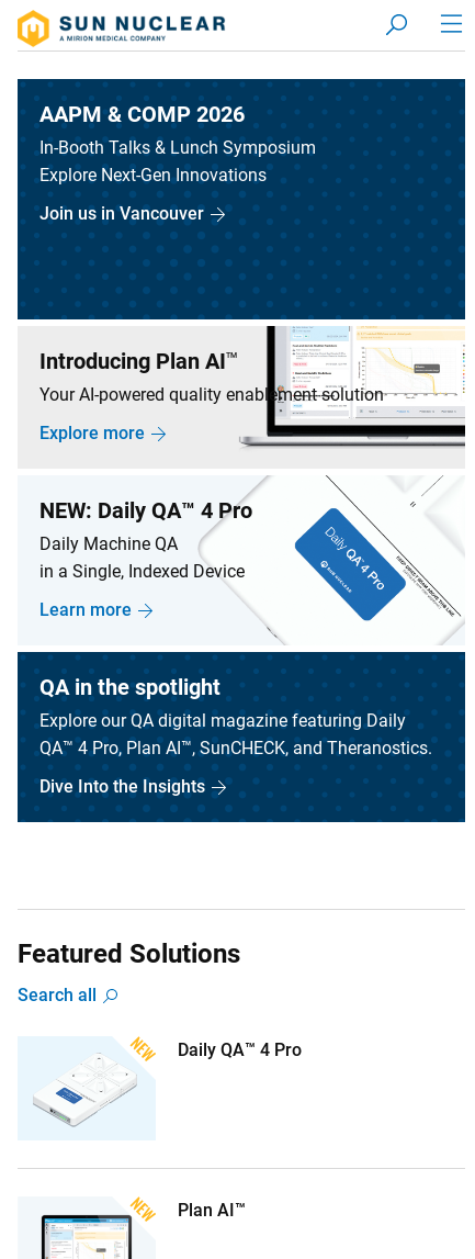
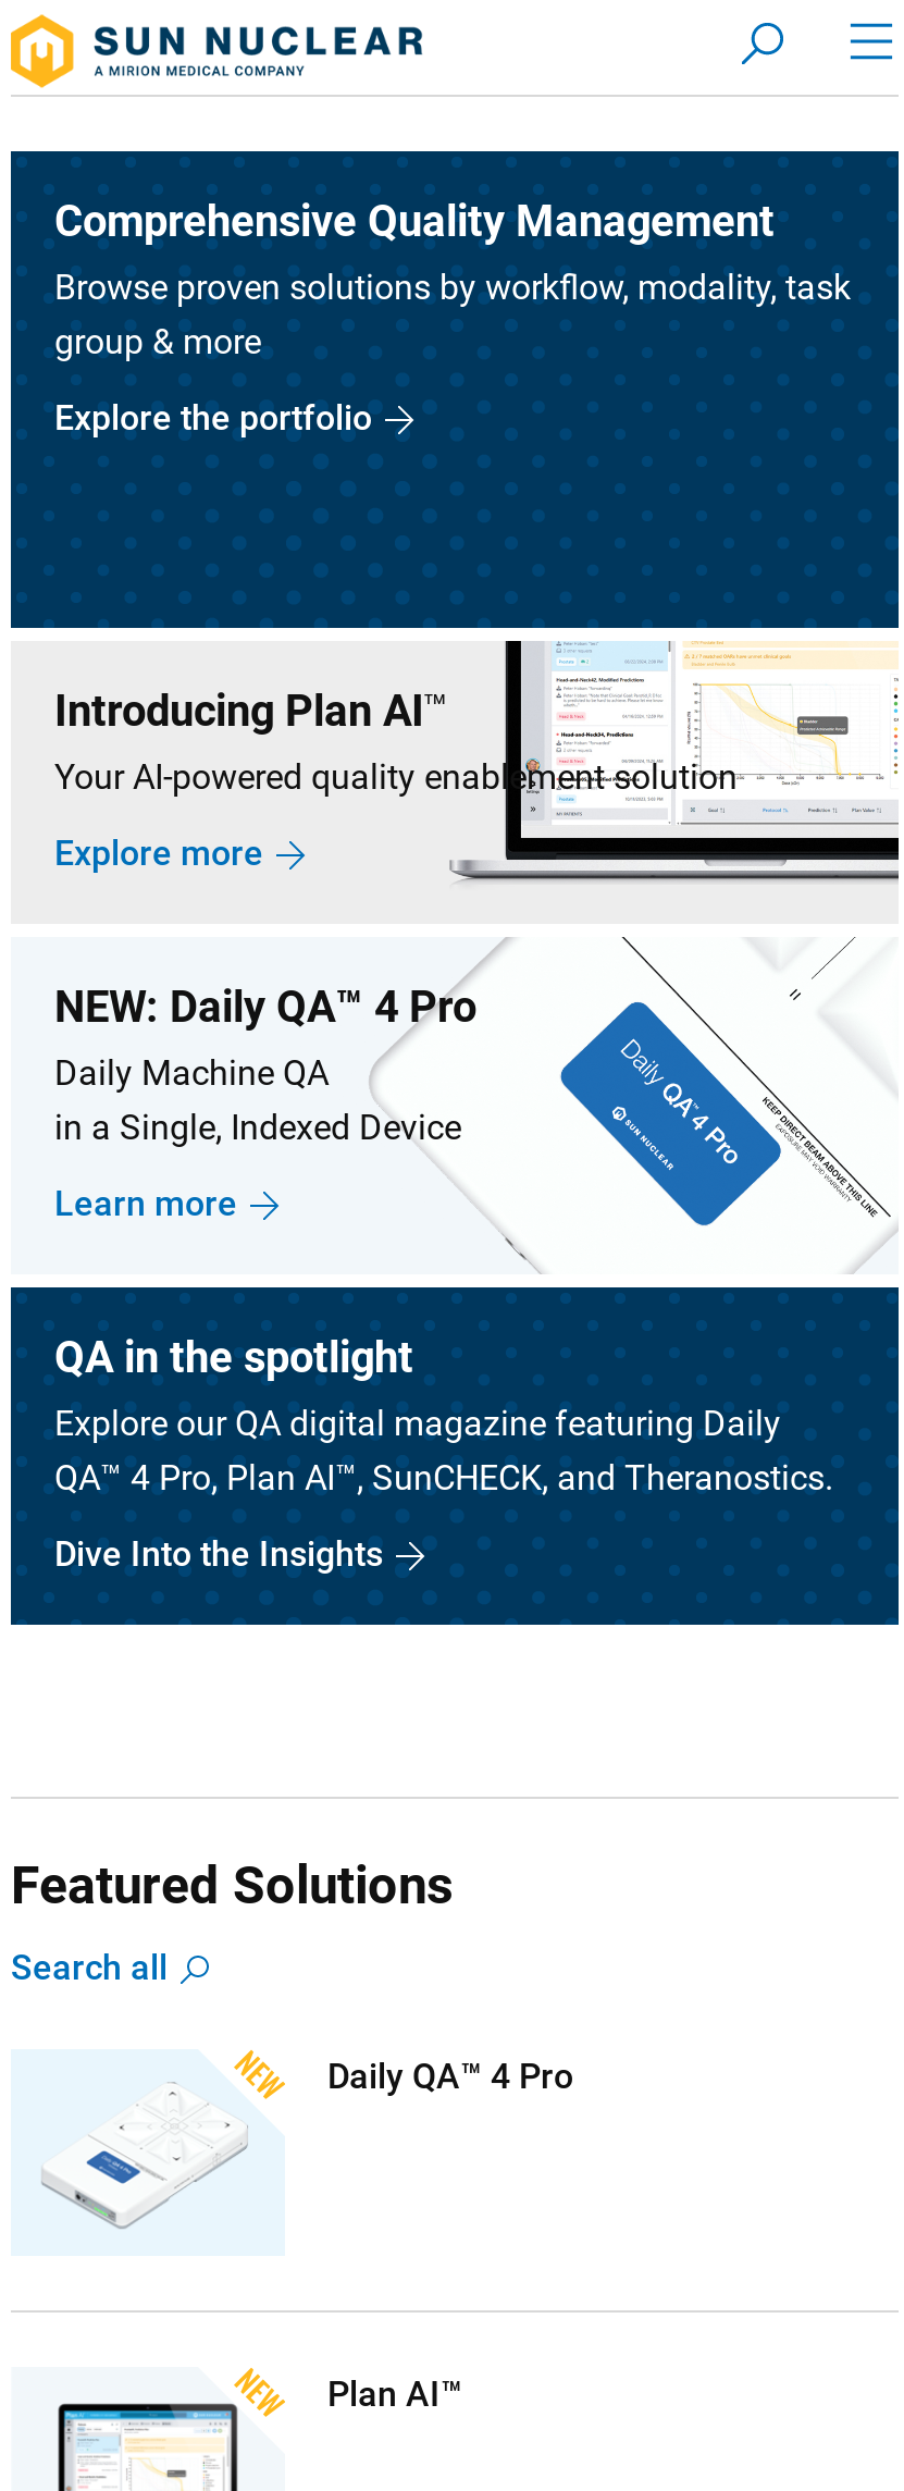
- AAPM & COMP 2026
- In-Booth Talks & Lunch Symposium
- Explore Next-Gen Innovations
+ Comprehensive Quality Management
+ Browse proven solutions by workflow, modality, task
+ group & more

- Join us in Vancouver
+ Explore the portfolio
